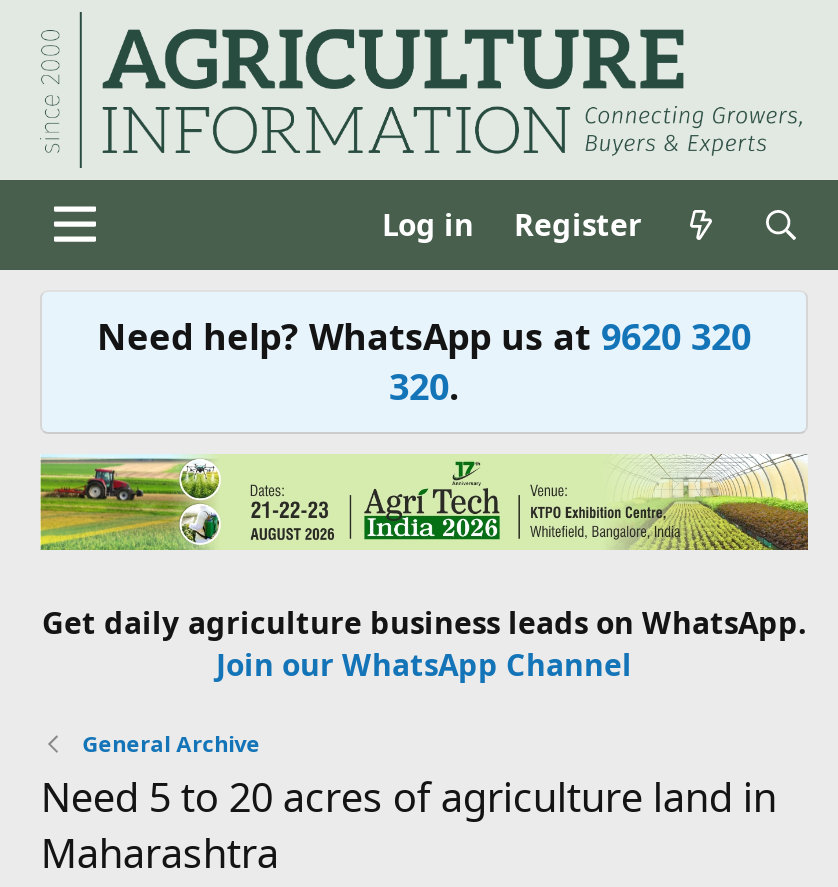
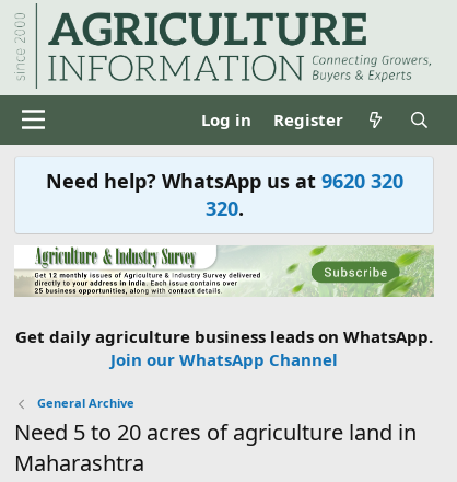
- [image]
+ [image]
